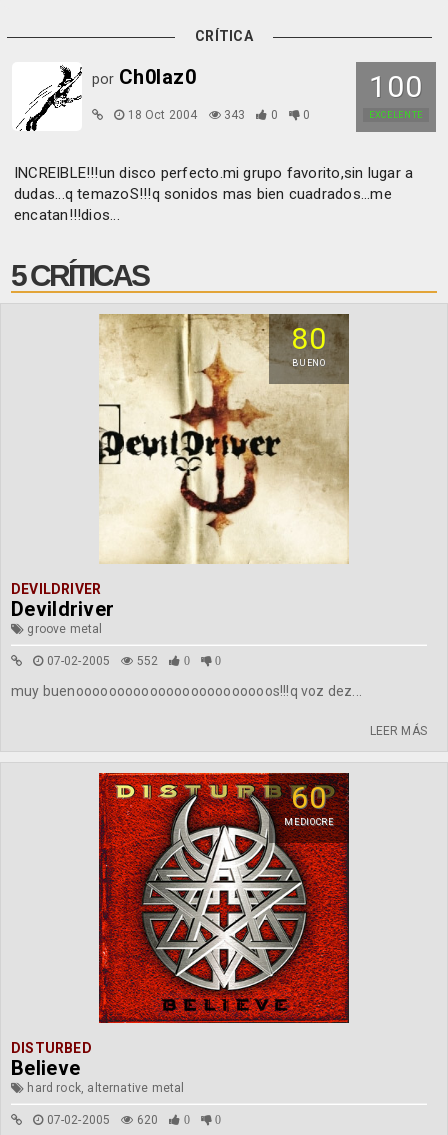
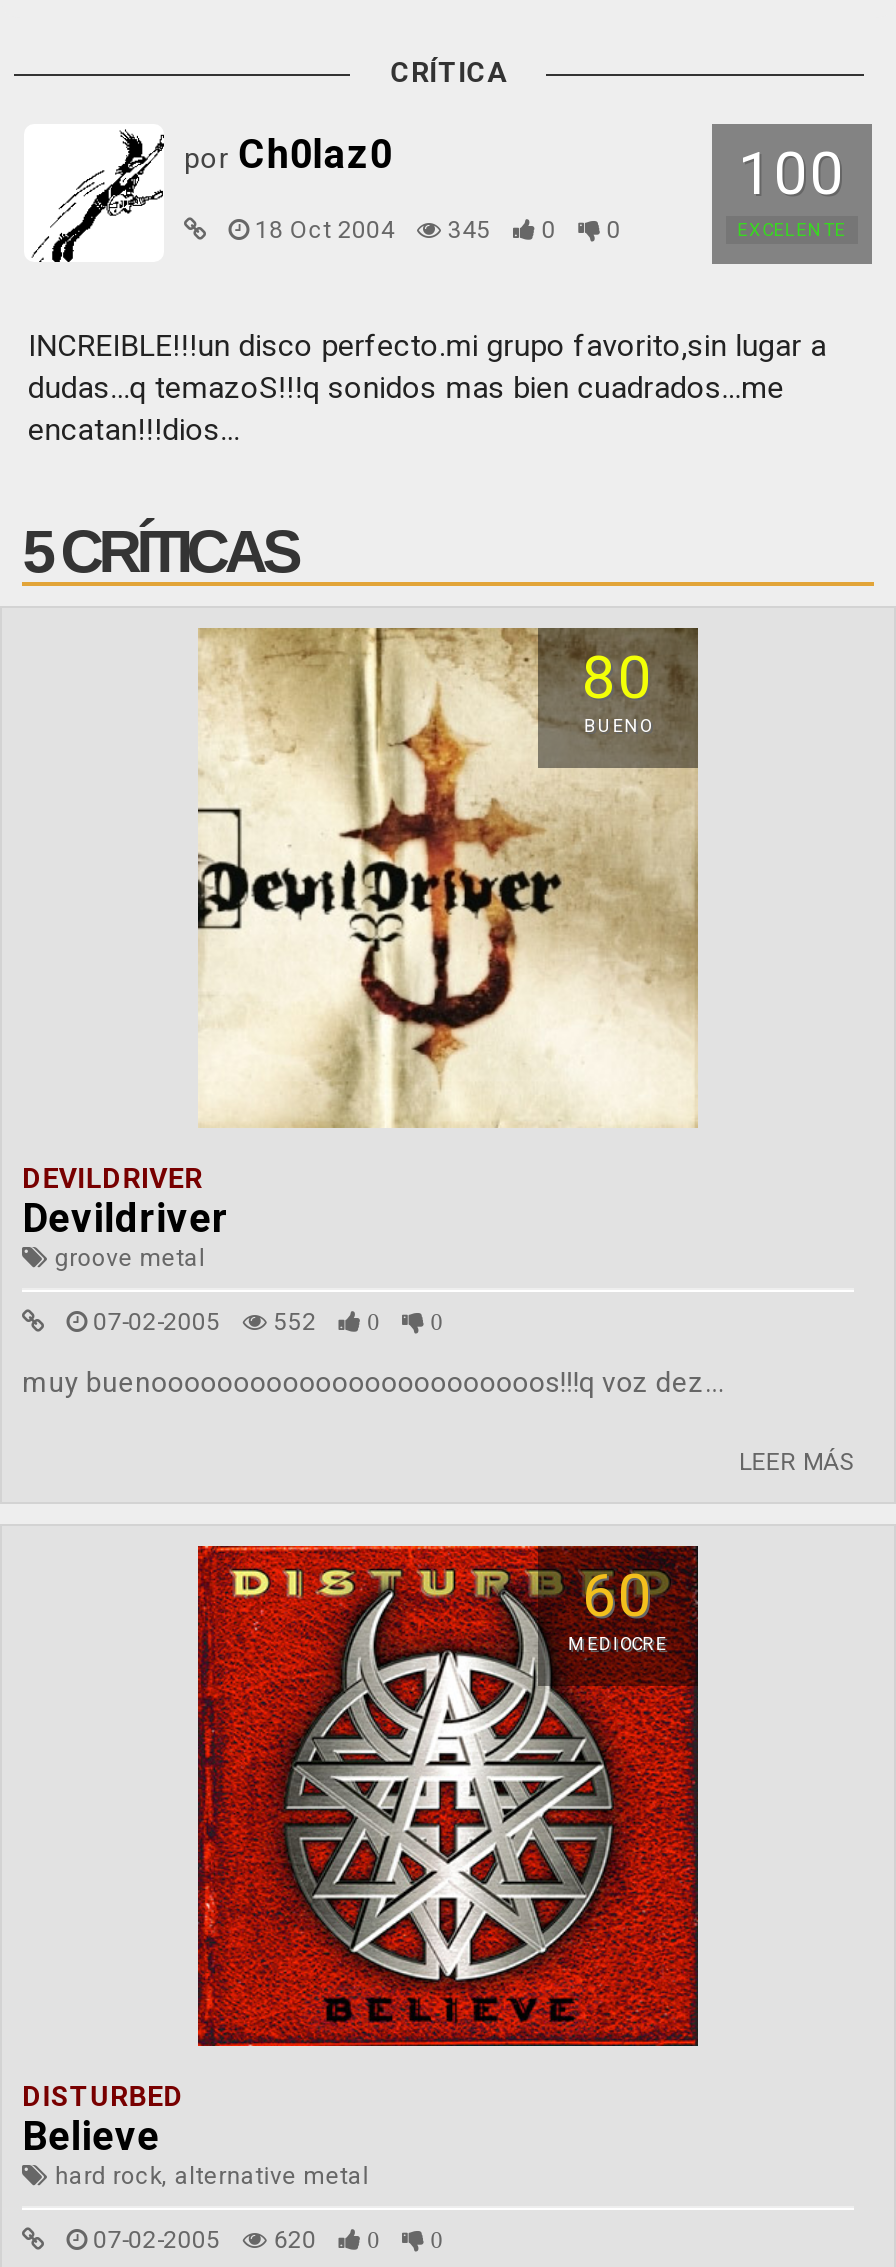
- 18 Oct 2004 343 0 0
+ 18 Oct 2004 345 0 0
